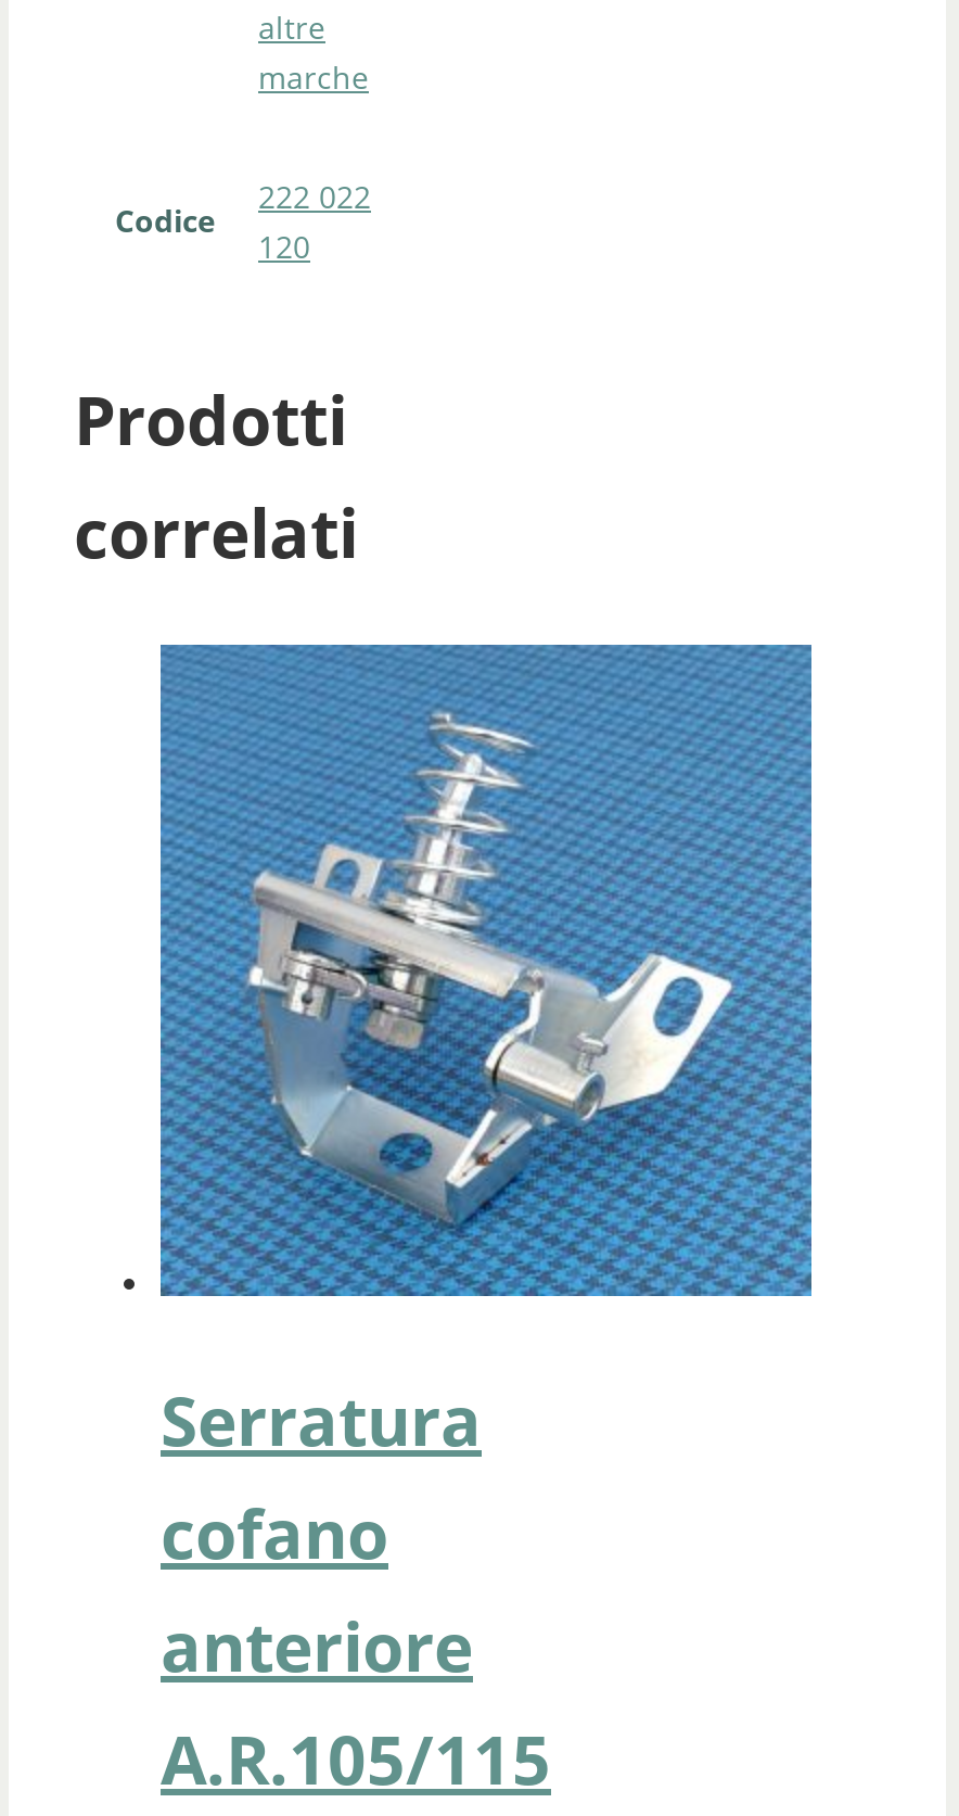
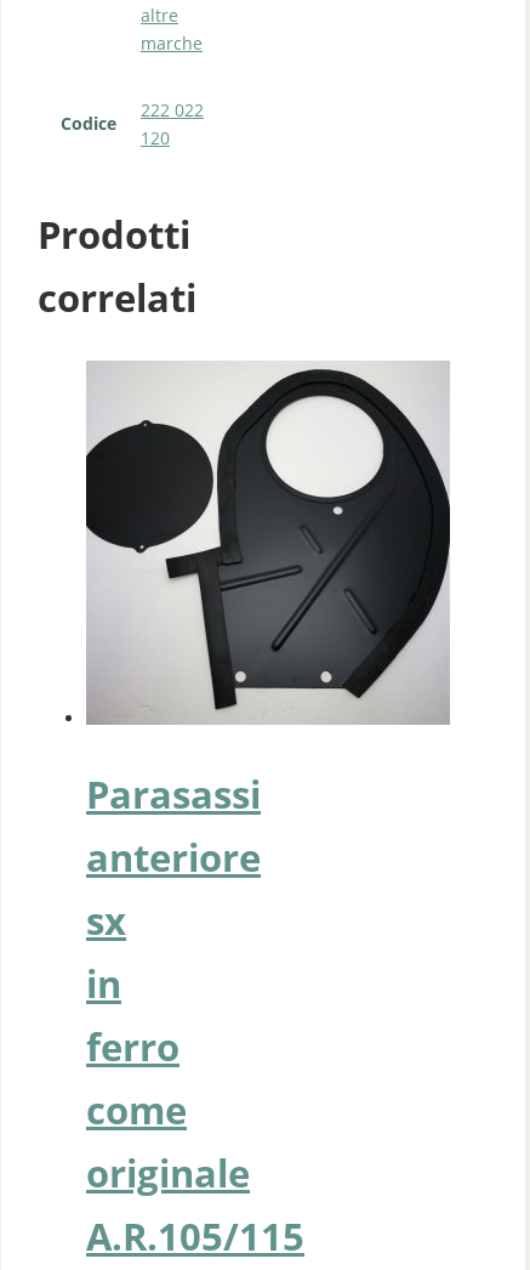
- [image]
- Serratura
- cofano
+ [image]
+ Parasassi

moved up: anteriore

+ sx
+ in
+ ferro
+ come
+ originale
